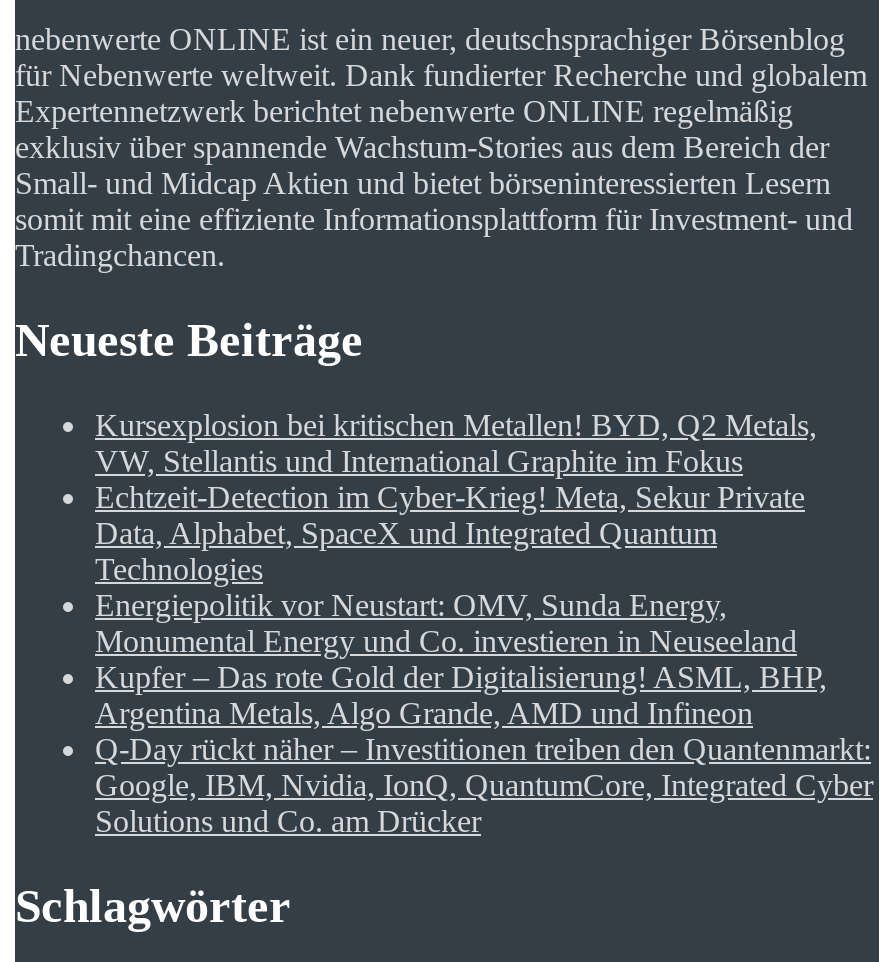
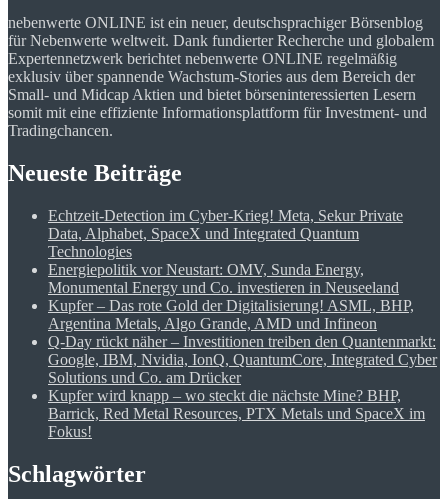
- Kursexplosion bei kritischen Metallen! BYD, Q2 Metals,
- VW, Stellantis und International Graphite im Fokus

moved up: Echtzeit-Detection im Cyber-Krieg! Meta, Sekur Private | Data, Alphabet, SpaceX und Integrated Quantum | Technologies | ... | Google, IBM, Nvidia, IonQ, QuantumCore, Integrated Cyber | Solutions und Co. am Drücker

+ Kupfer wird knapp – wo steckt die nächste Mine? BHP,
+ Barrick, Red Metal Resources, PTX Metals und SpaceX im
+ Fokus!
